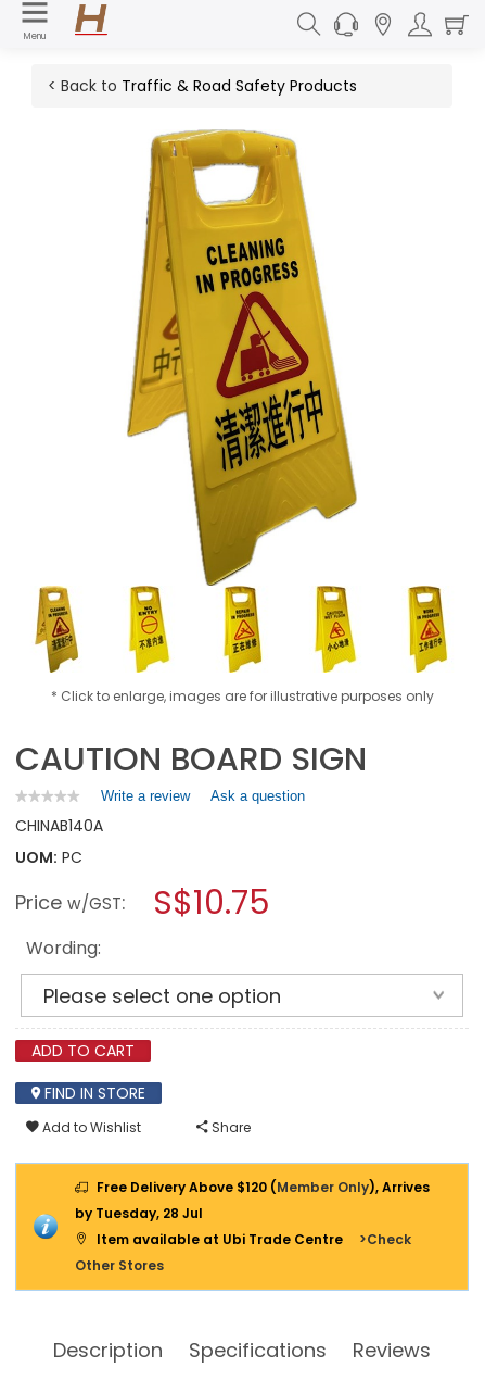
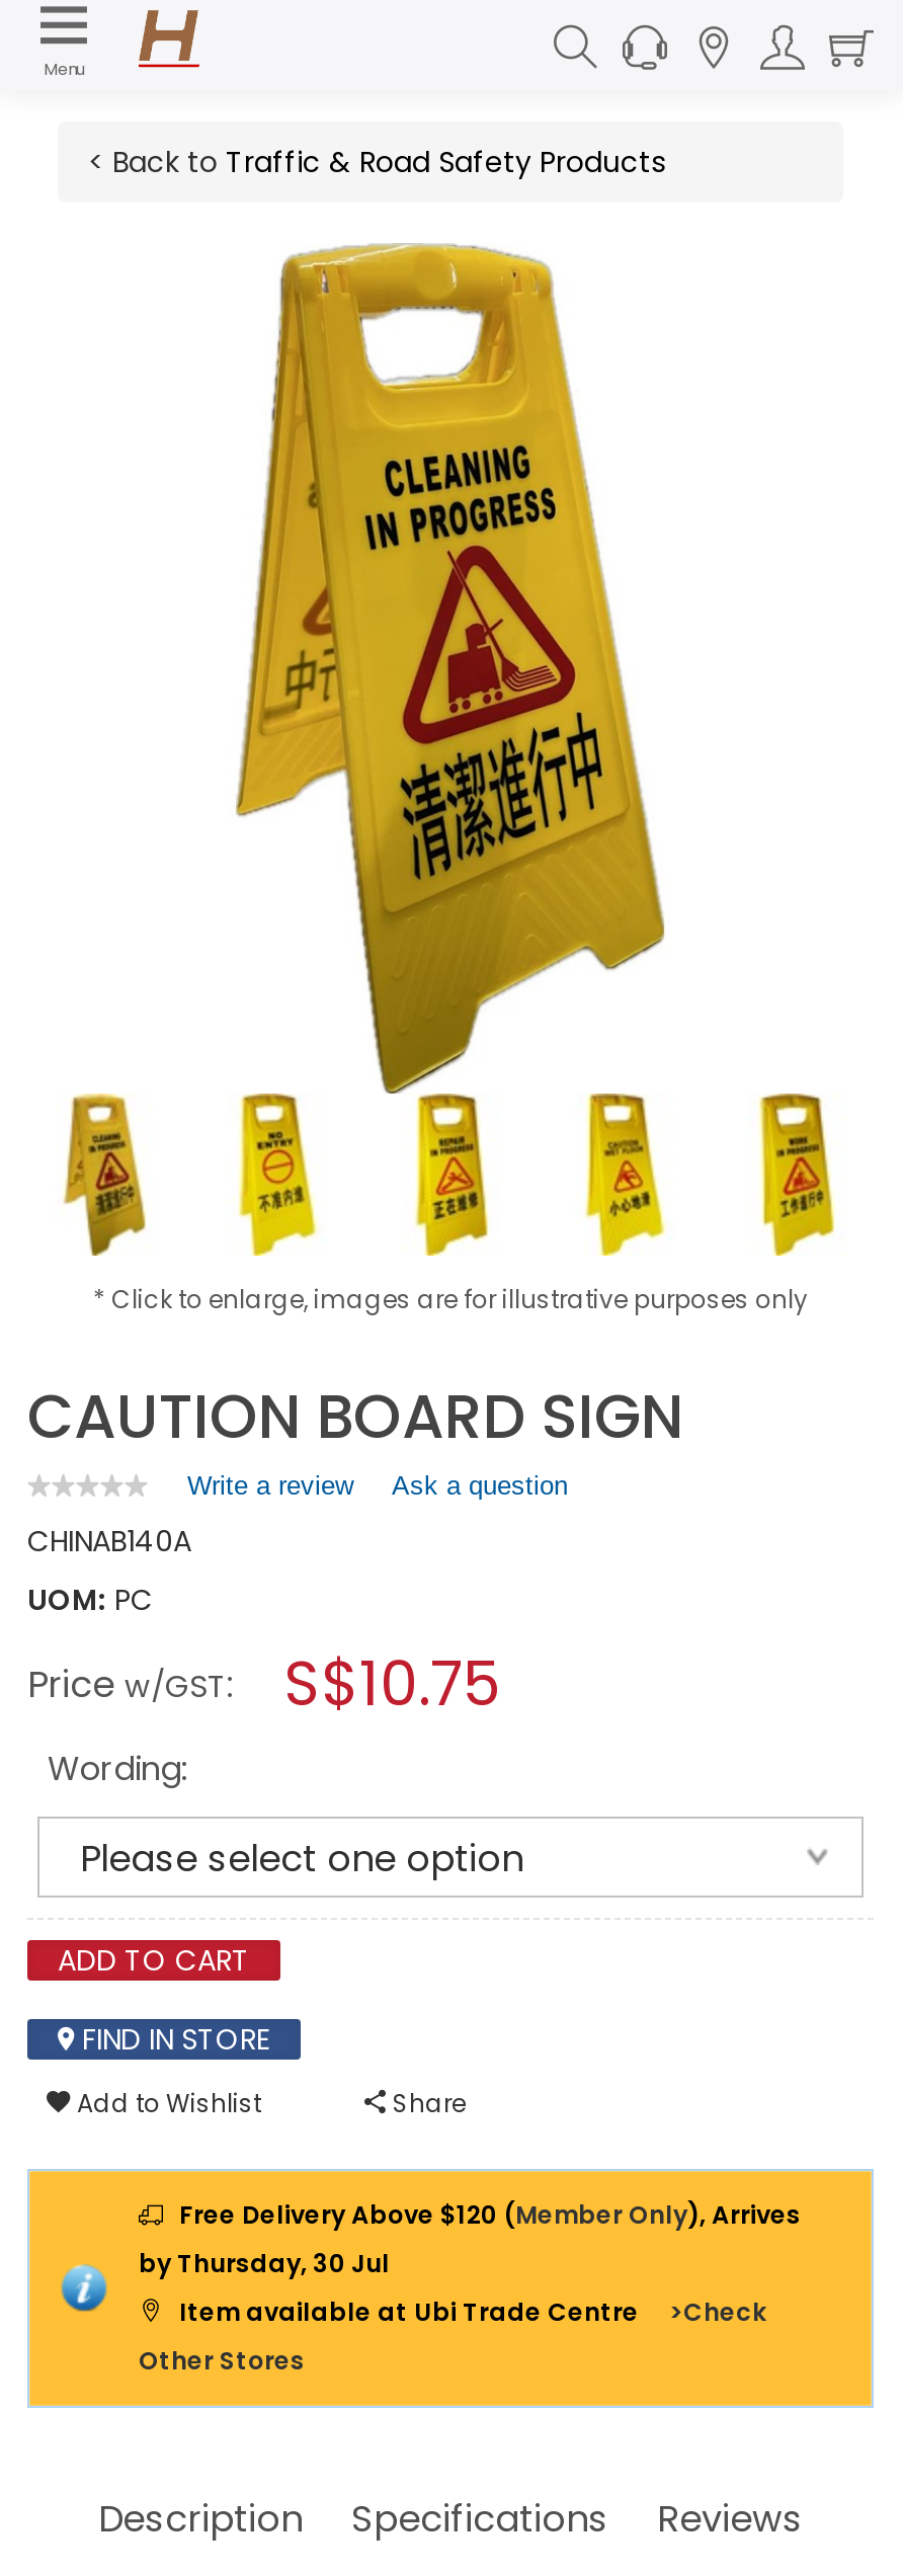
- by Tuesday, 28 Jul
+ by Thursday, 30 Jul
